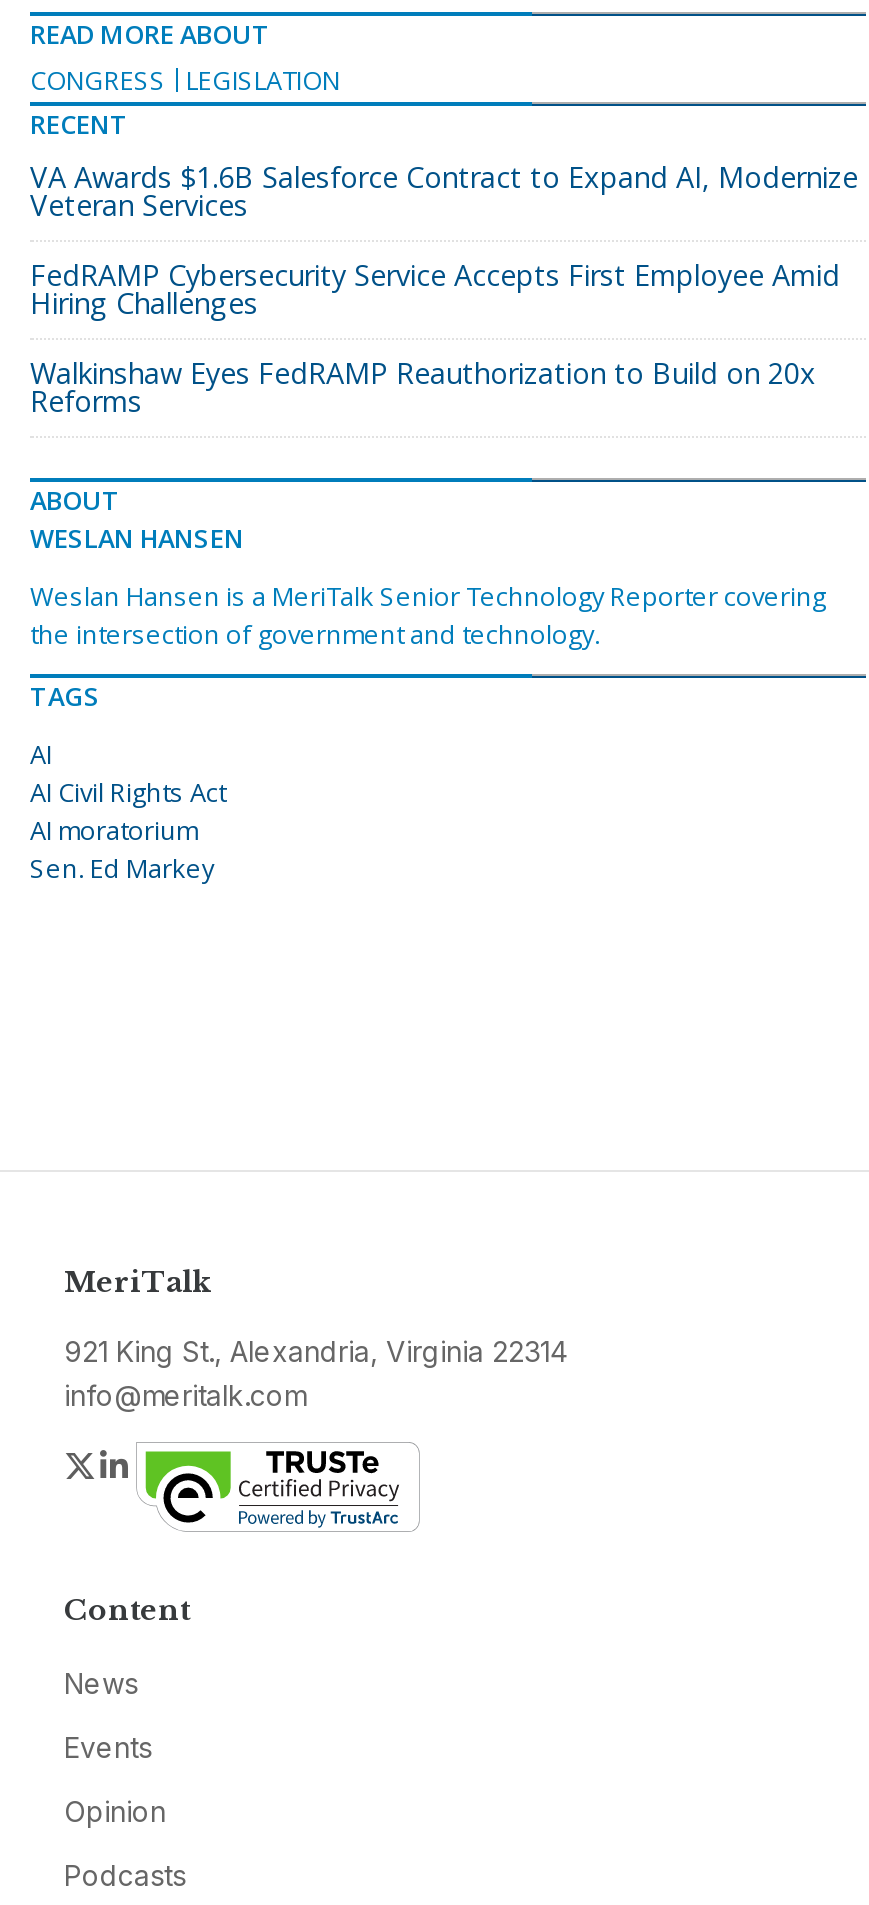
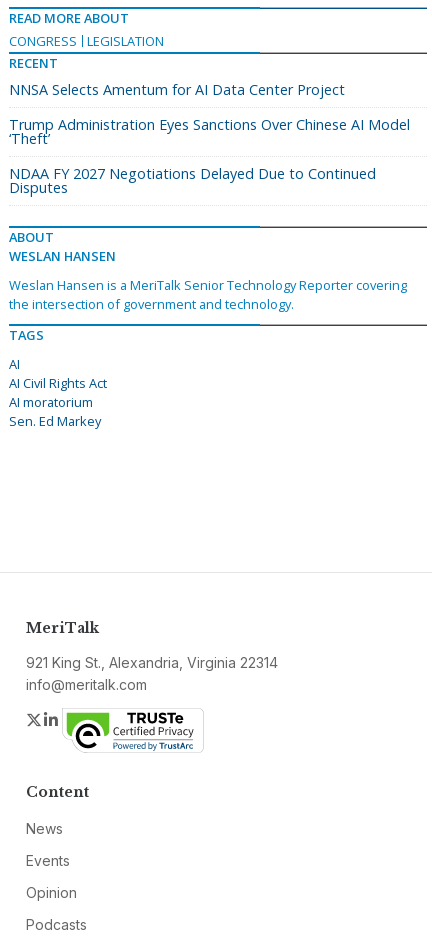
- VA Awards $1.6B Salesforce Contract to Expand AI, Modernize
- Veteran Services
+ NNSA Selects Amentum for AI Data Center Project

- FedRAMP Cybersecurity Service Accepts First Employee Amid
- Hiring Challenges
+ Trump Administration Eyes Sanctions Over Chinese AI Model
+ ‘Theft’

- Walkinshaw Eyes FedRAMP Reauthorization to Build on 20x
- Reforms
+ NDAA FY 2027 Negotiations Delayed Due to Continued
+ Disputes
